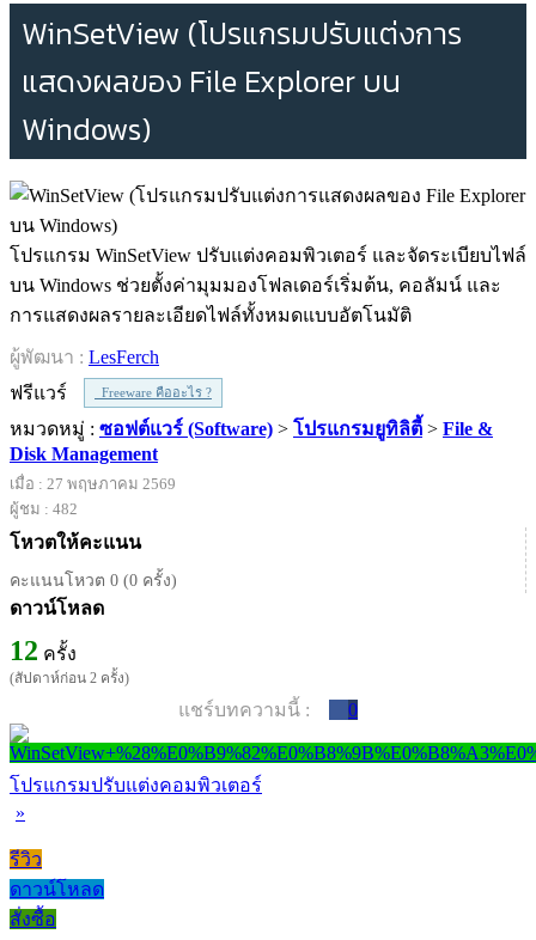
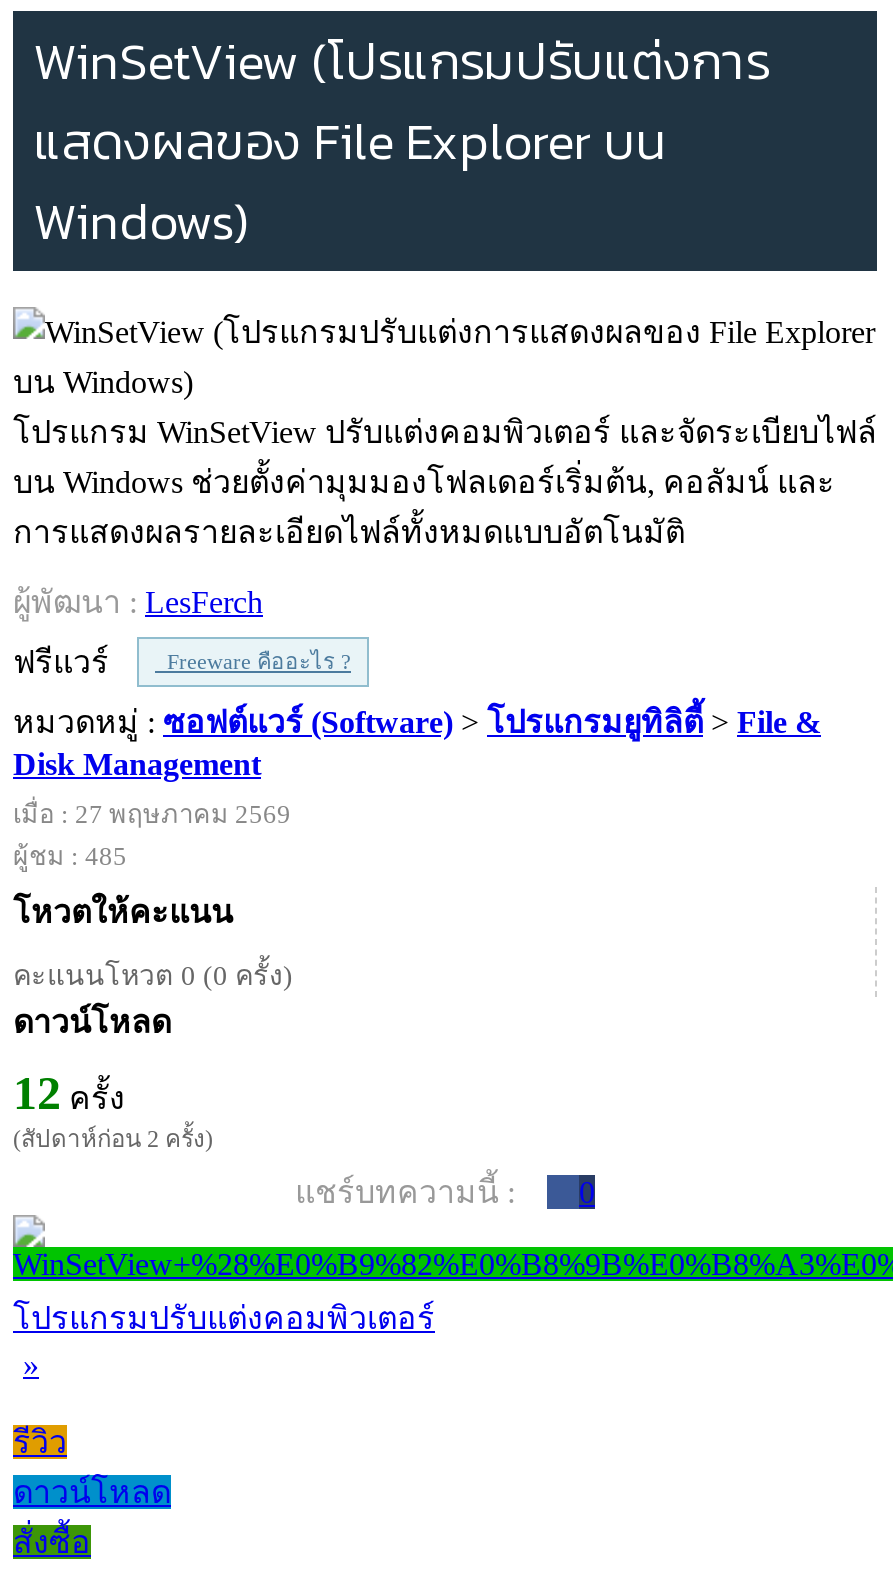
- ผู้ชม : 482
+ ผู้ชม : 485
